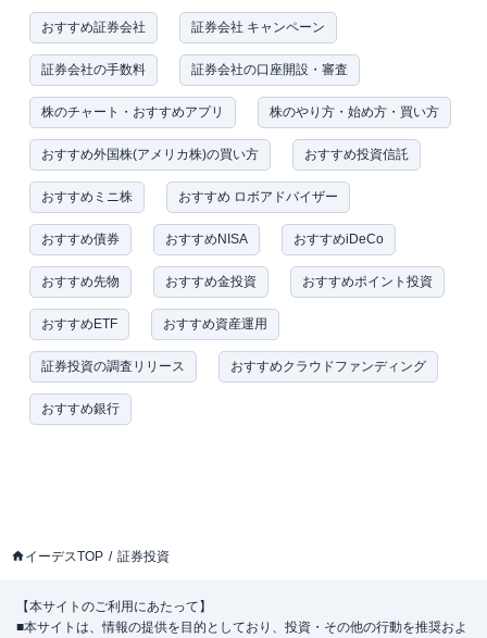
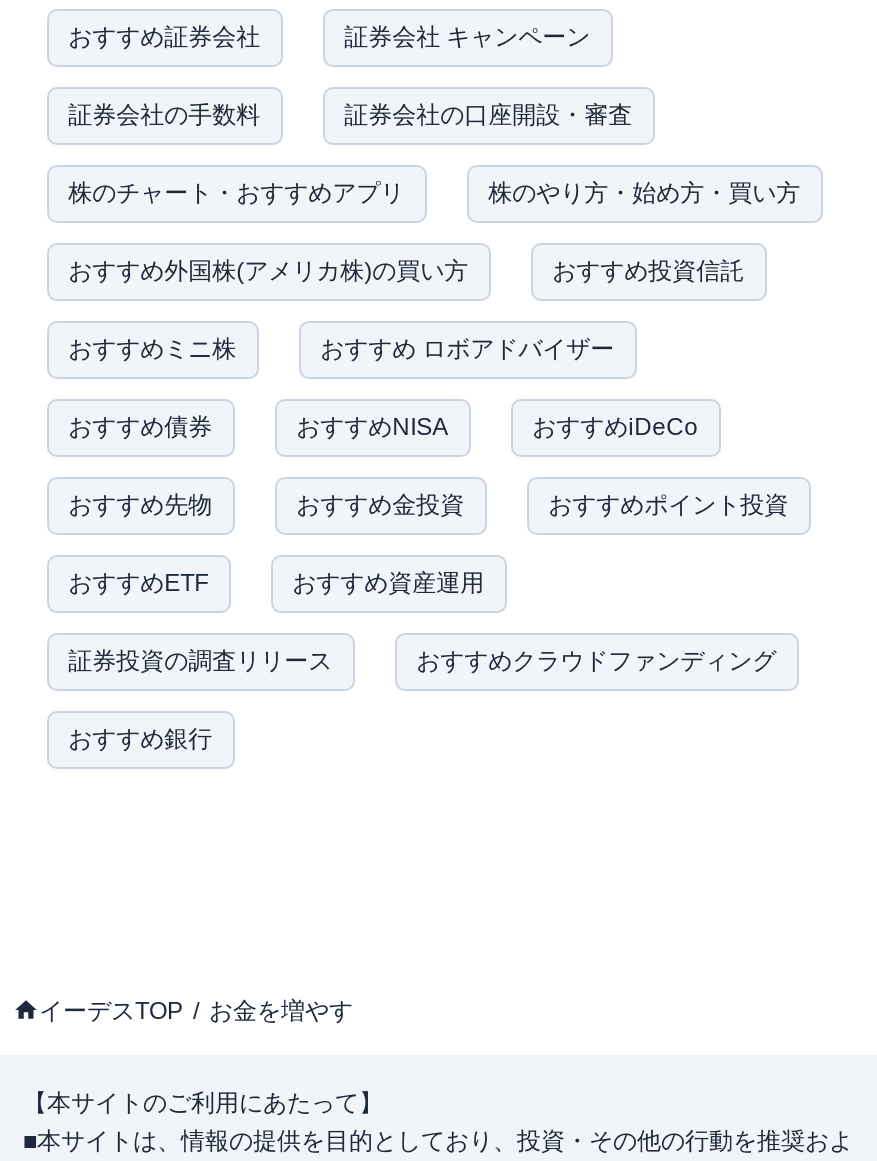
- 証券投資
+ お金を増やす
